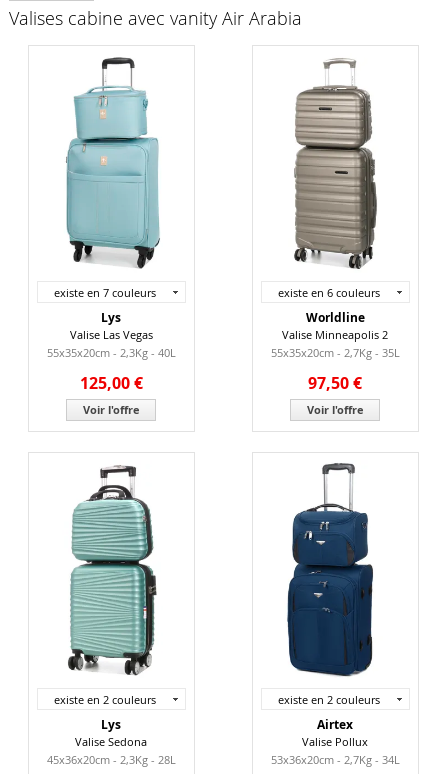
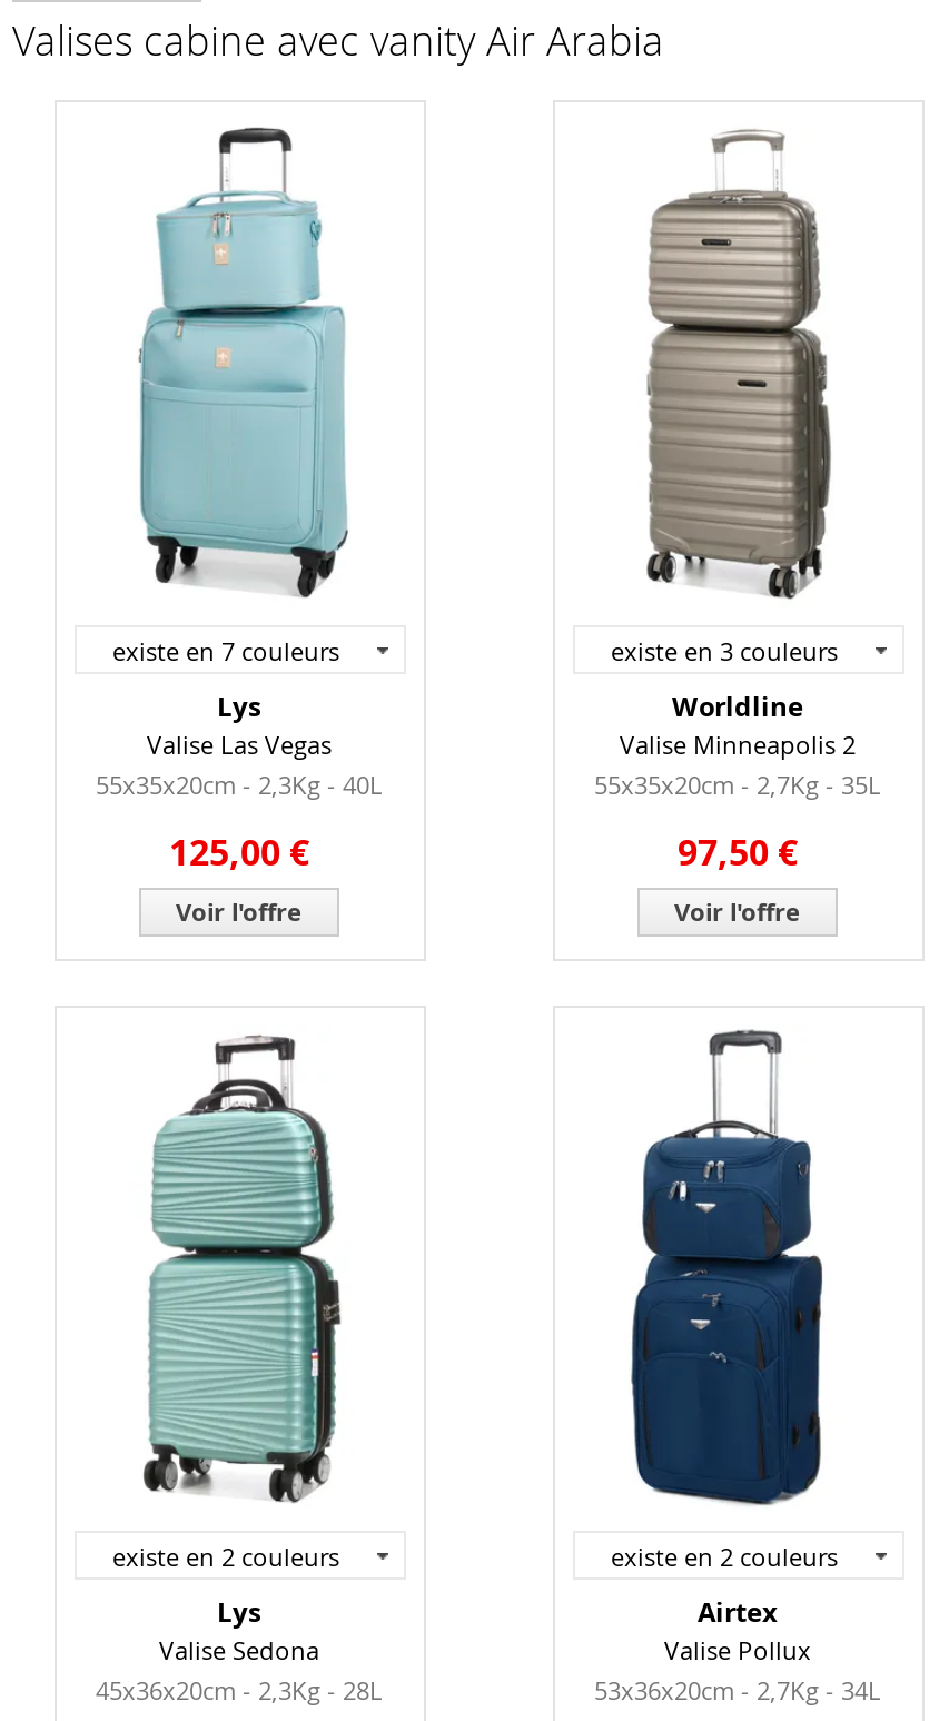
- existe en 6 couleurs
+ existe en 3 couleurs
